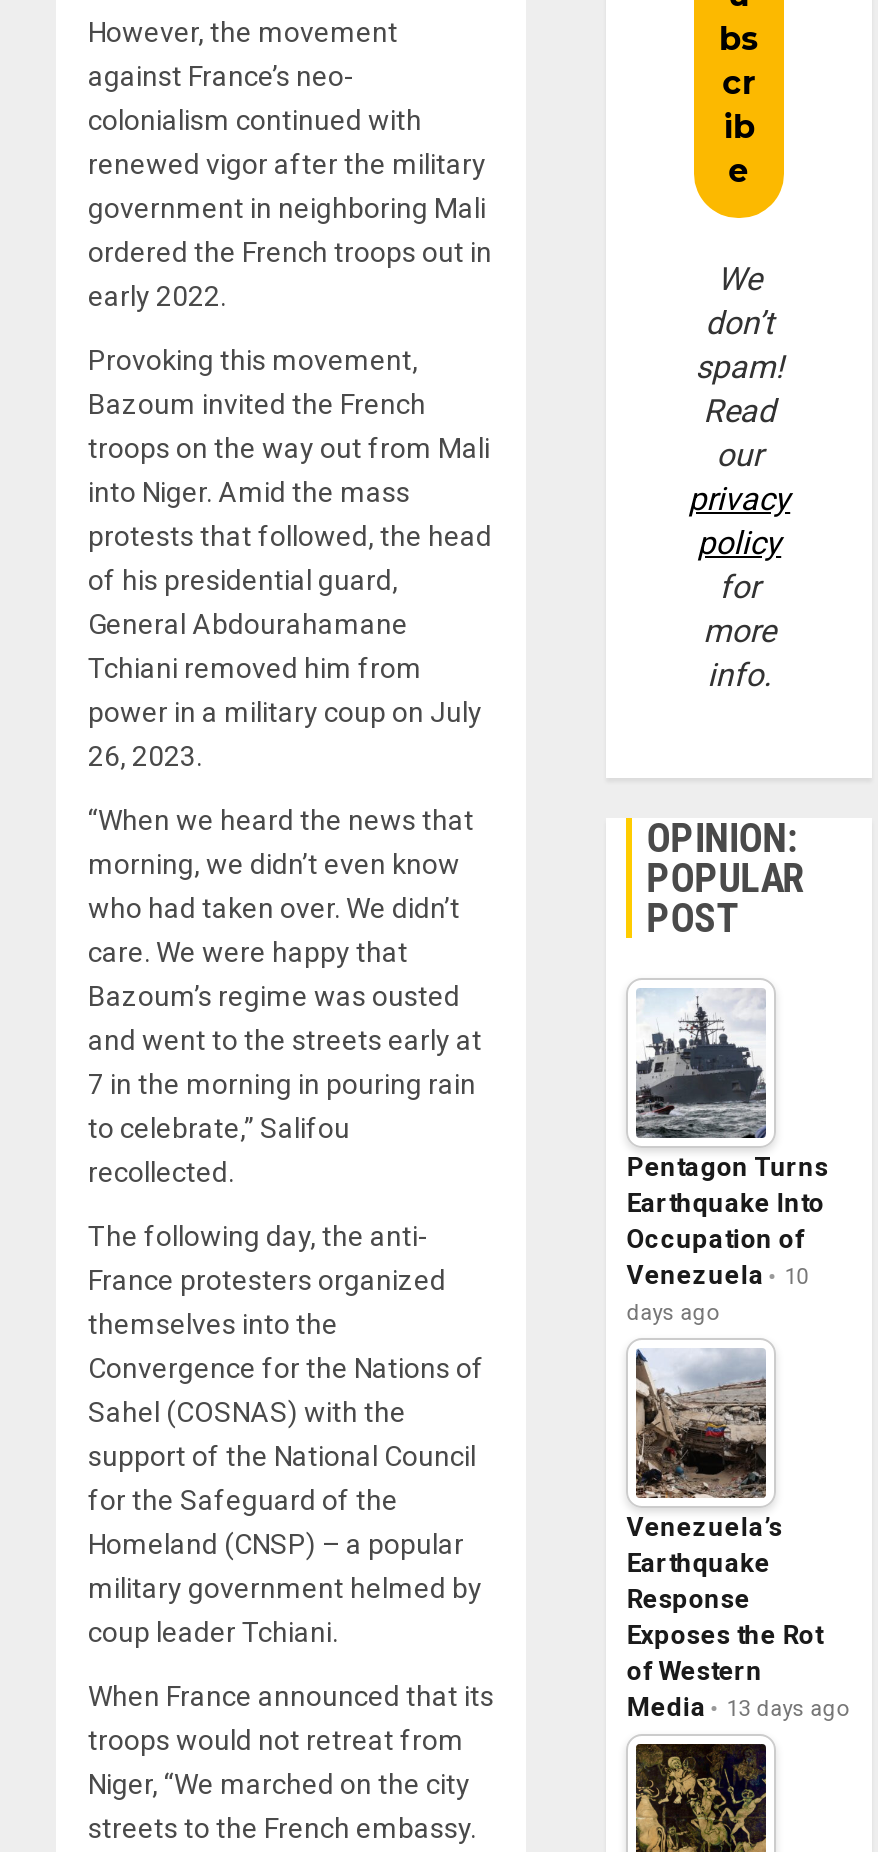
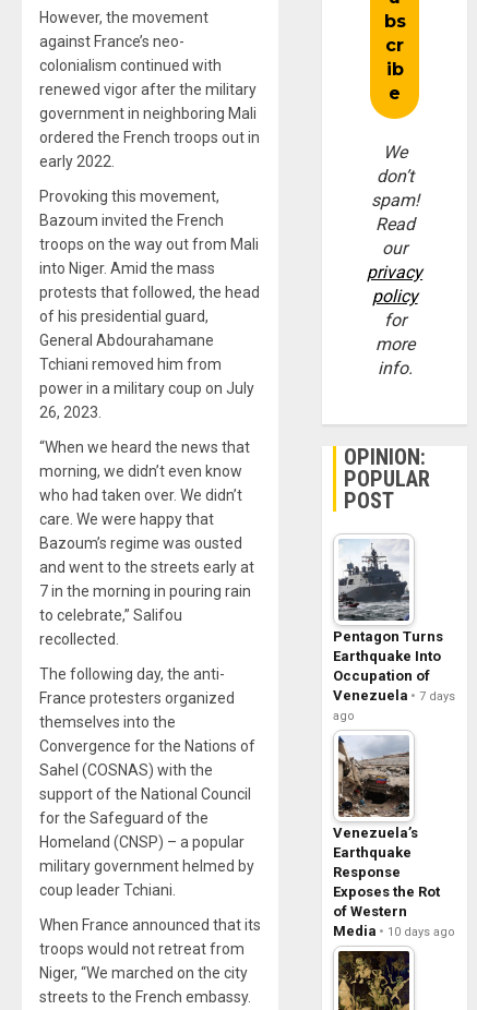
- 10
- days ago
+ 7 days
+ ago

- Media 13 days ago
+ Media 10 days ago
